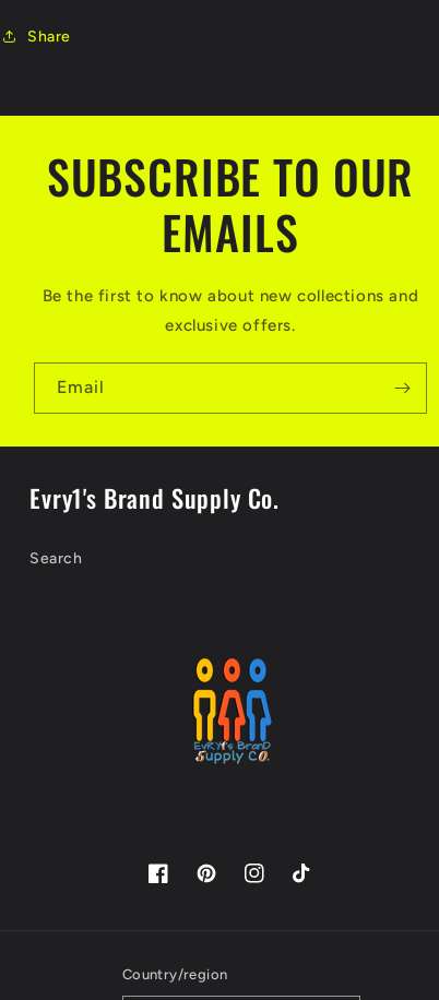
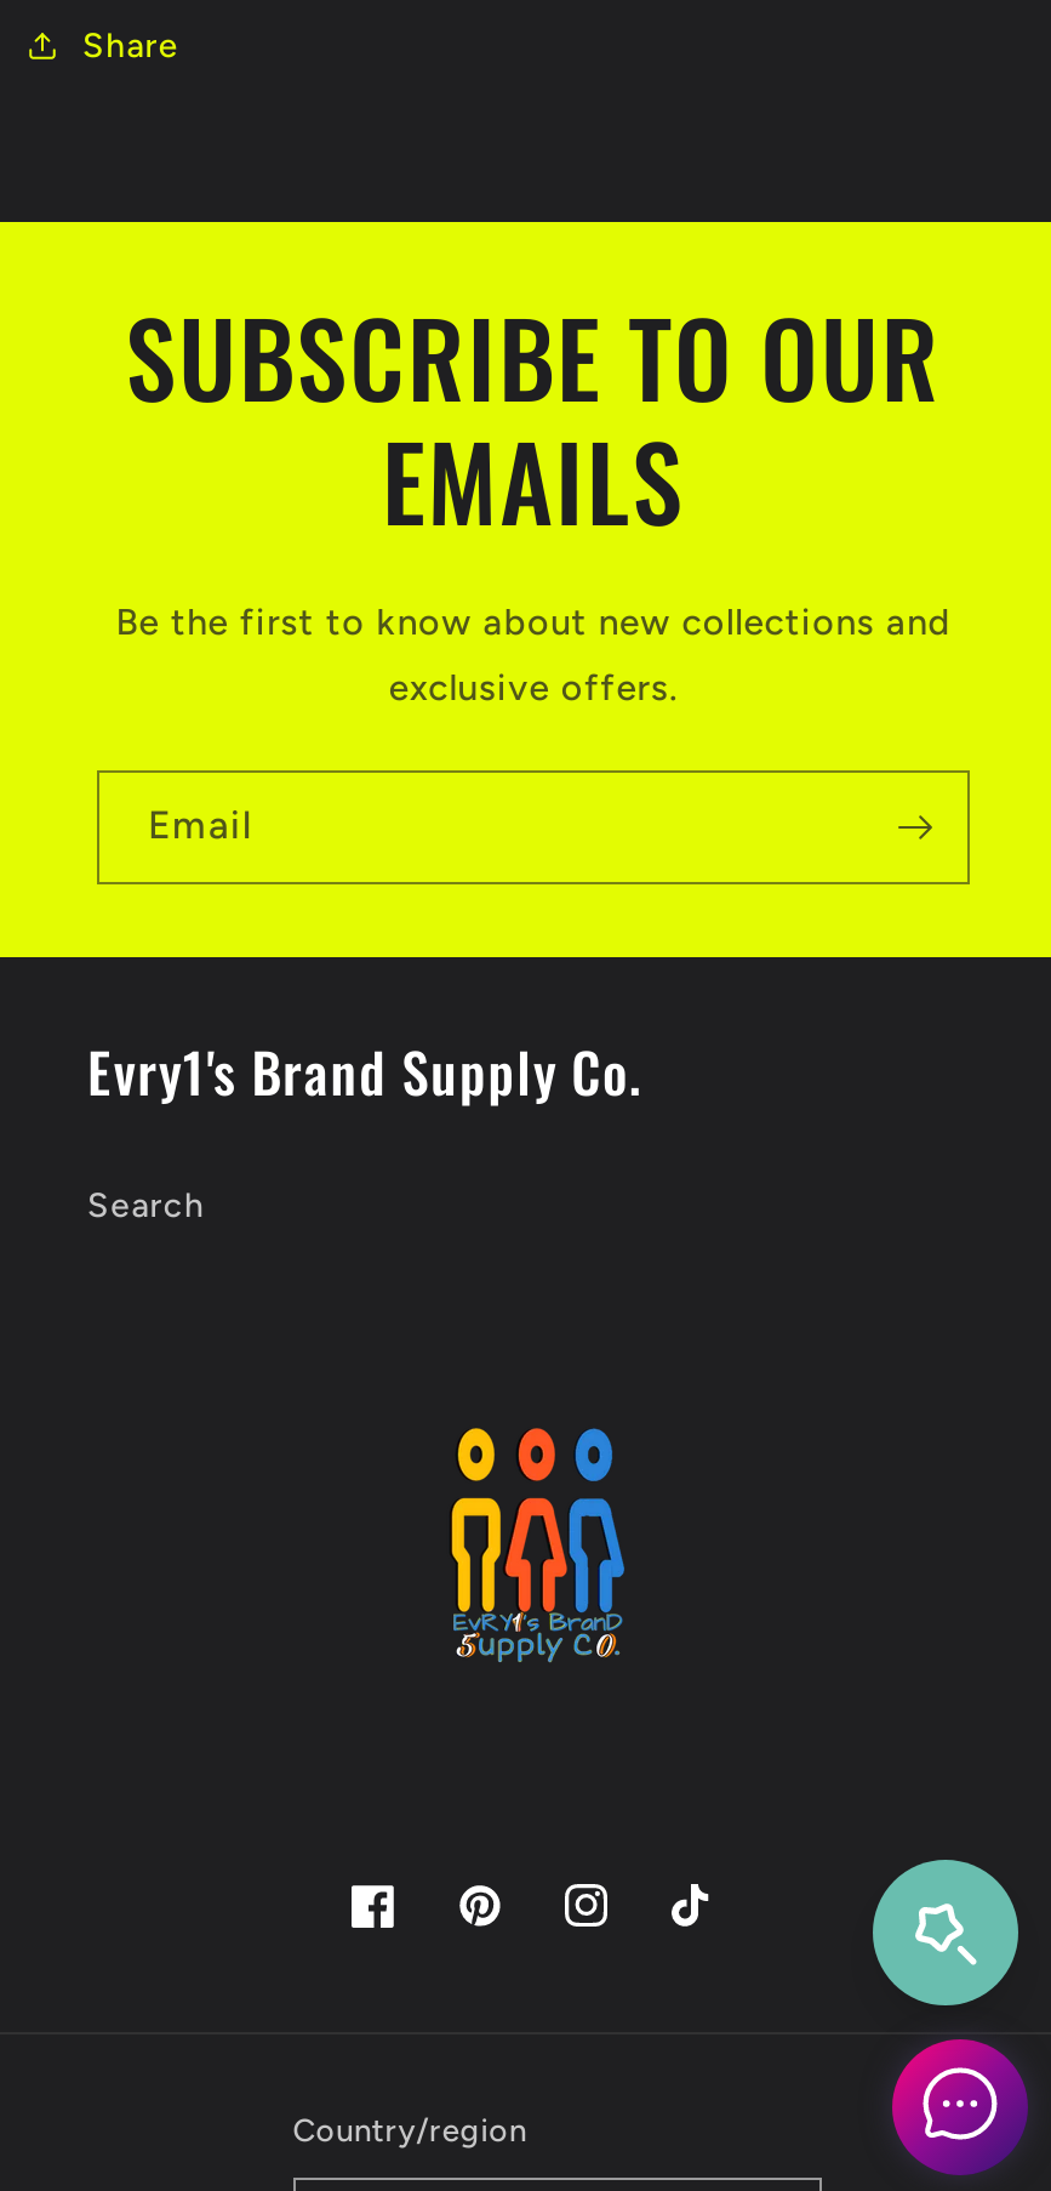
+ [image]

+ [image]
